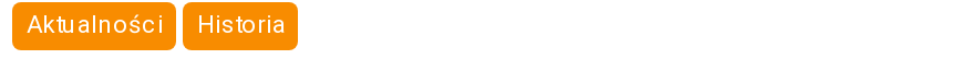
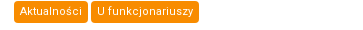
- Historia
+ U funkcjonariuszy
